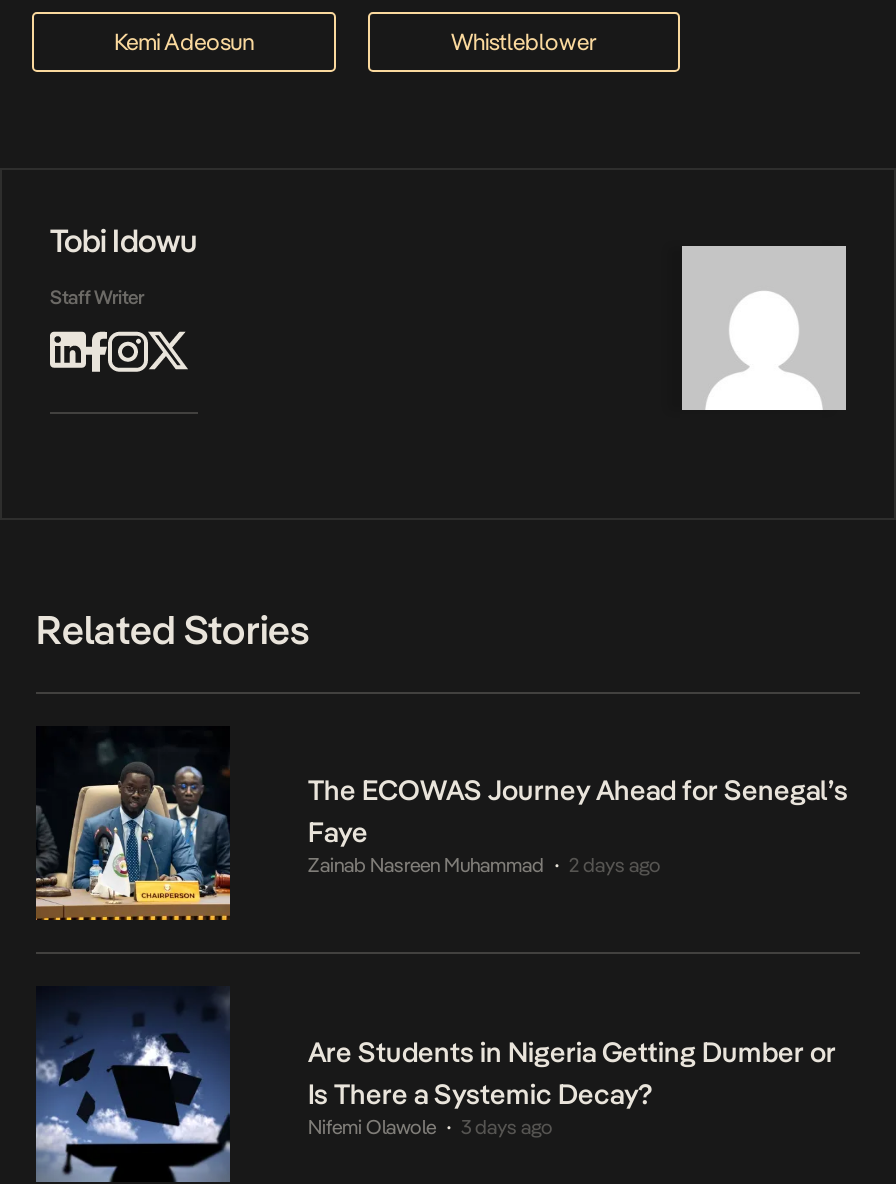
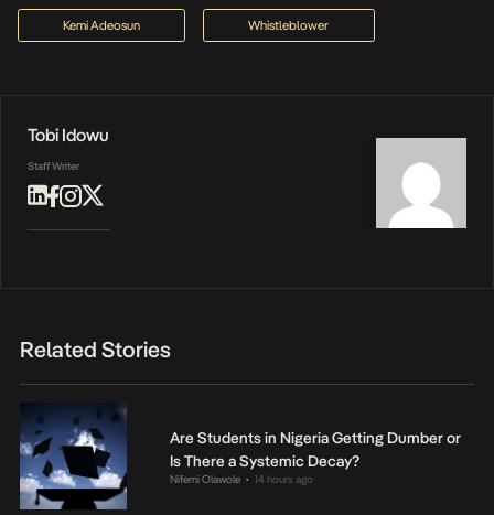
- [image]
- The ECOWAS Journey Ahead for Senegal’s
- Faye
- Zainab Nasreen Muhammad
- 2 days ago

- Nifemi Olawole 3 days ago
+ Nifemi Olawole 14 hours ago
